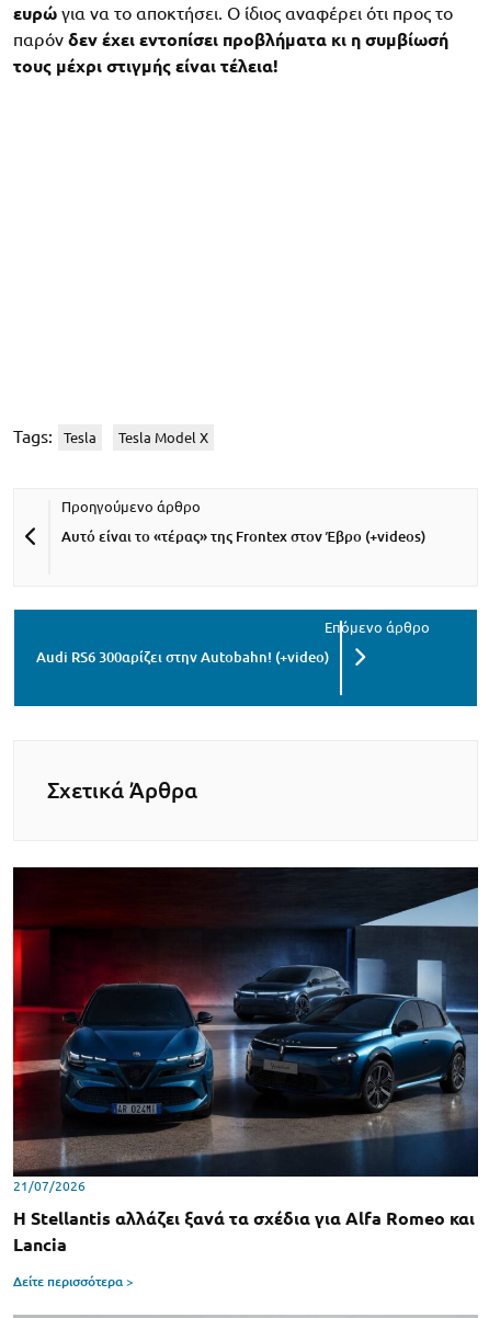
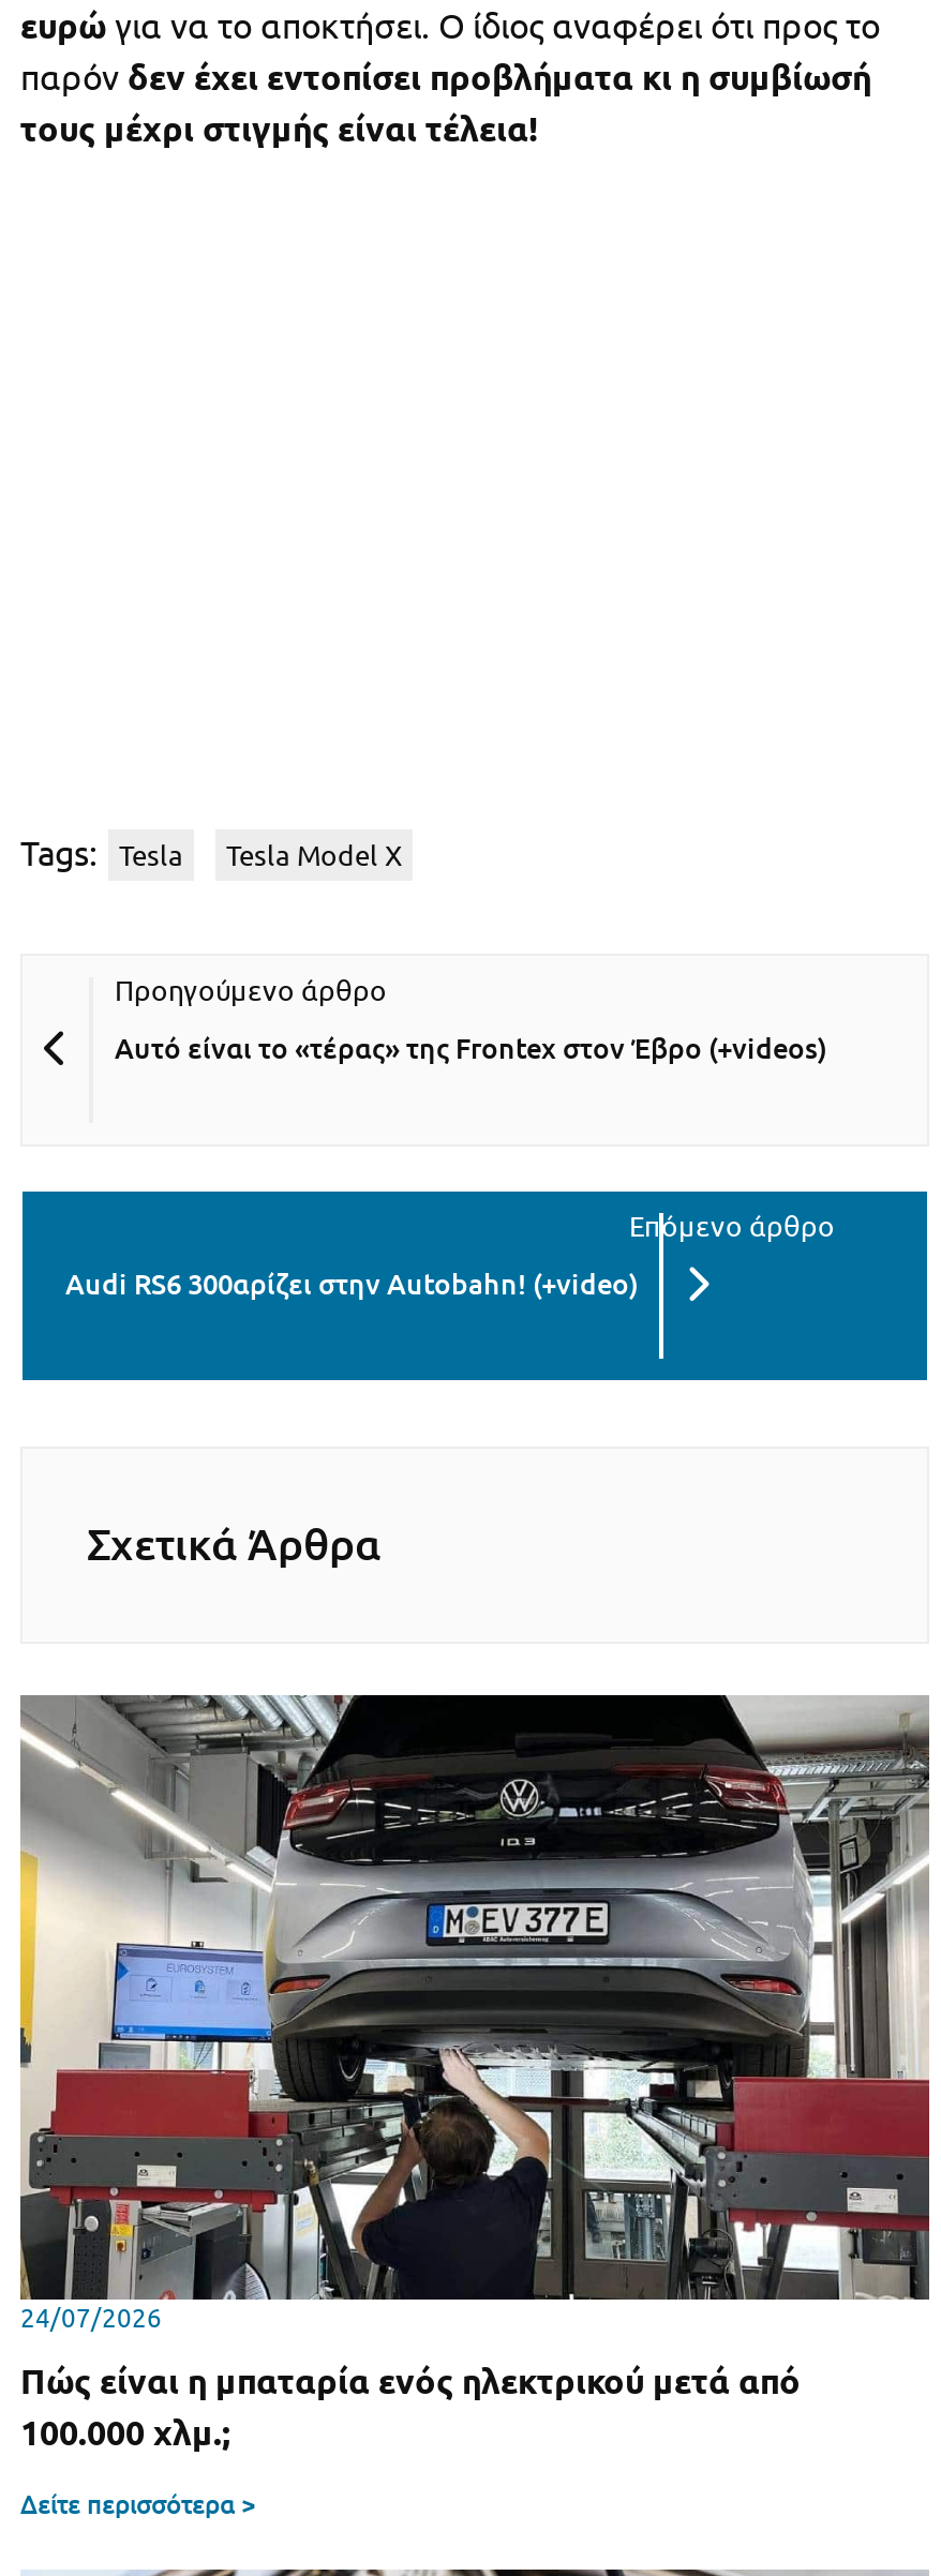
- [image]
- 21/07/2026
+ [image]
+ 24/07/2026

- Η Stellantis αλλάζει ξανά τα σχέδια για Alfa Romeo και
- Lancia
+ Πώς είναι η μπαταρία ενός ηλεκτρικού μετά από
+ 100.000 χλμ.;
